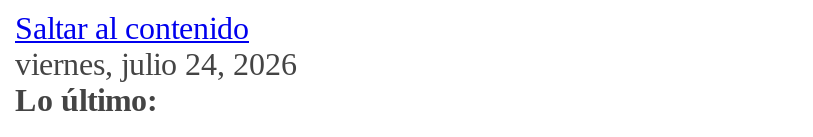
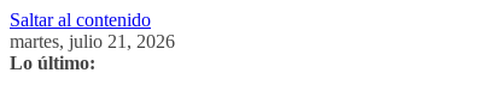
- viernes, julio 24, 2026
+ martes, julio 21, 2026
